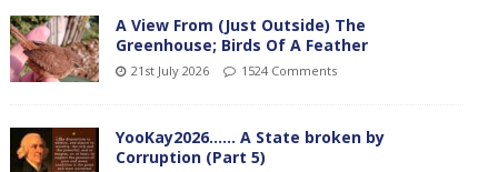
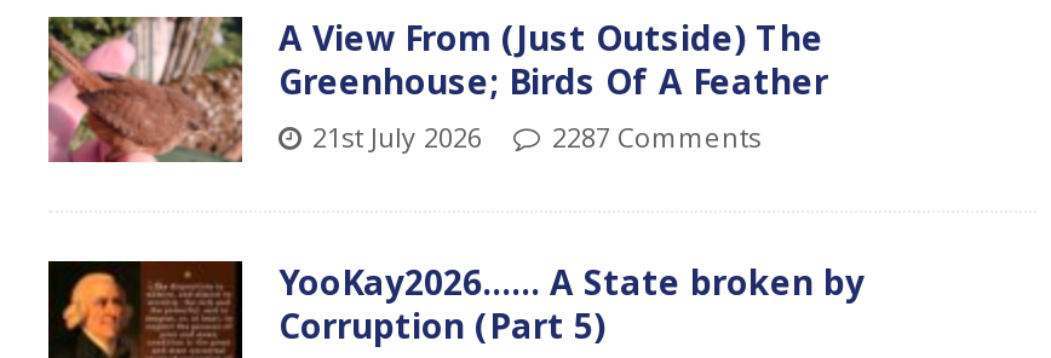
- 21st July 2026 1524 Comments
+ 21st July 2026 2287 Comments
